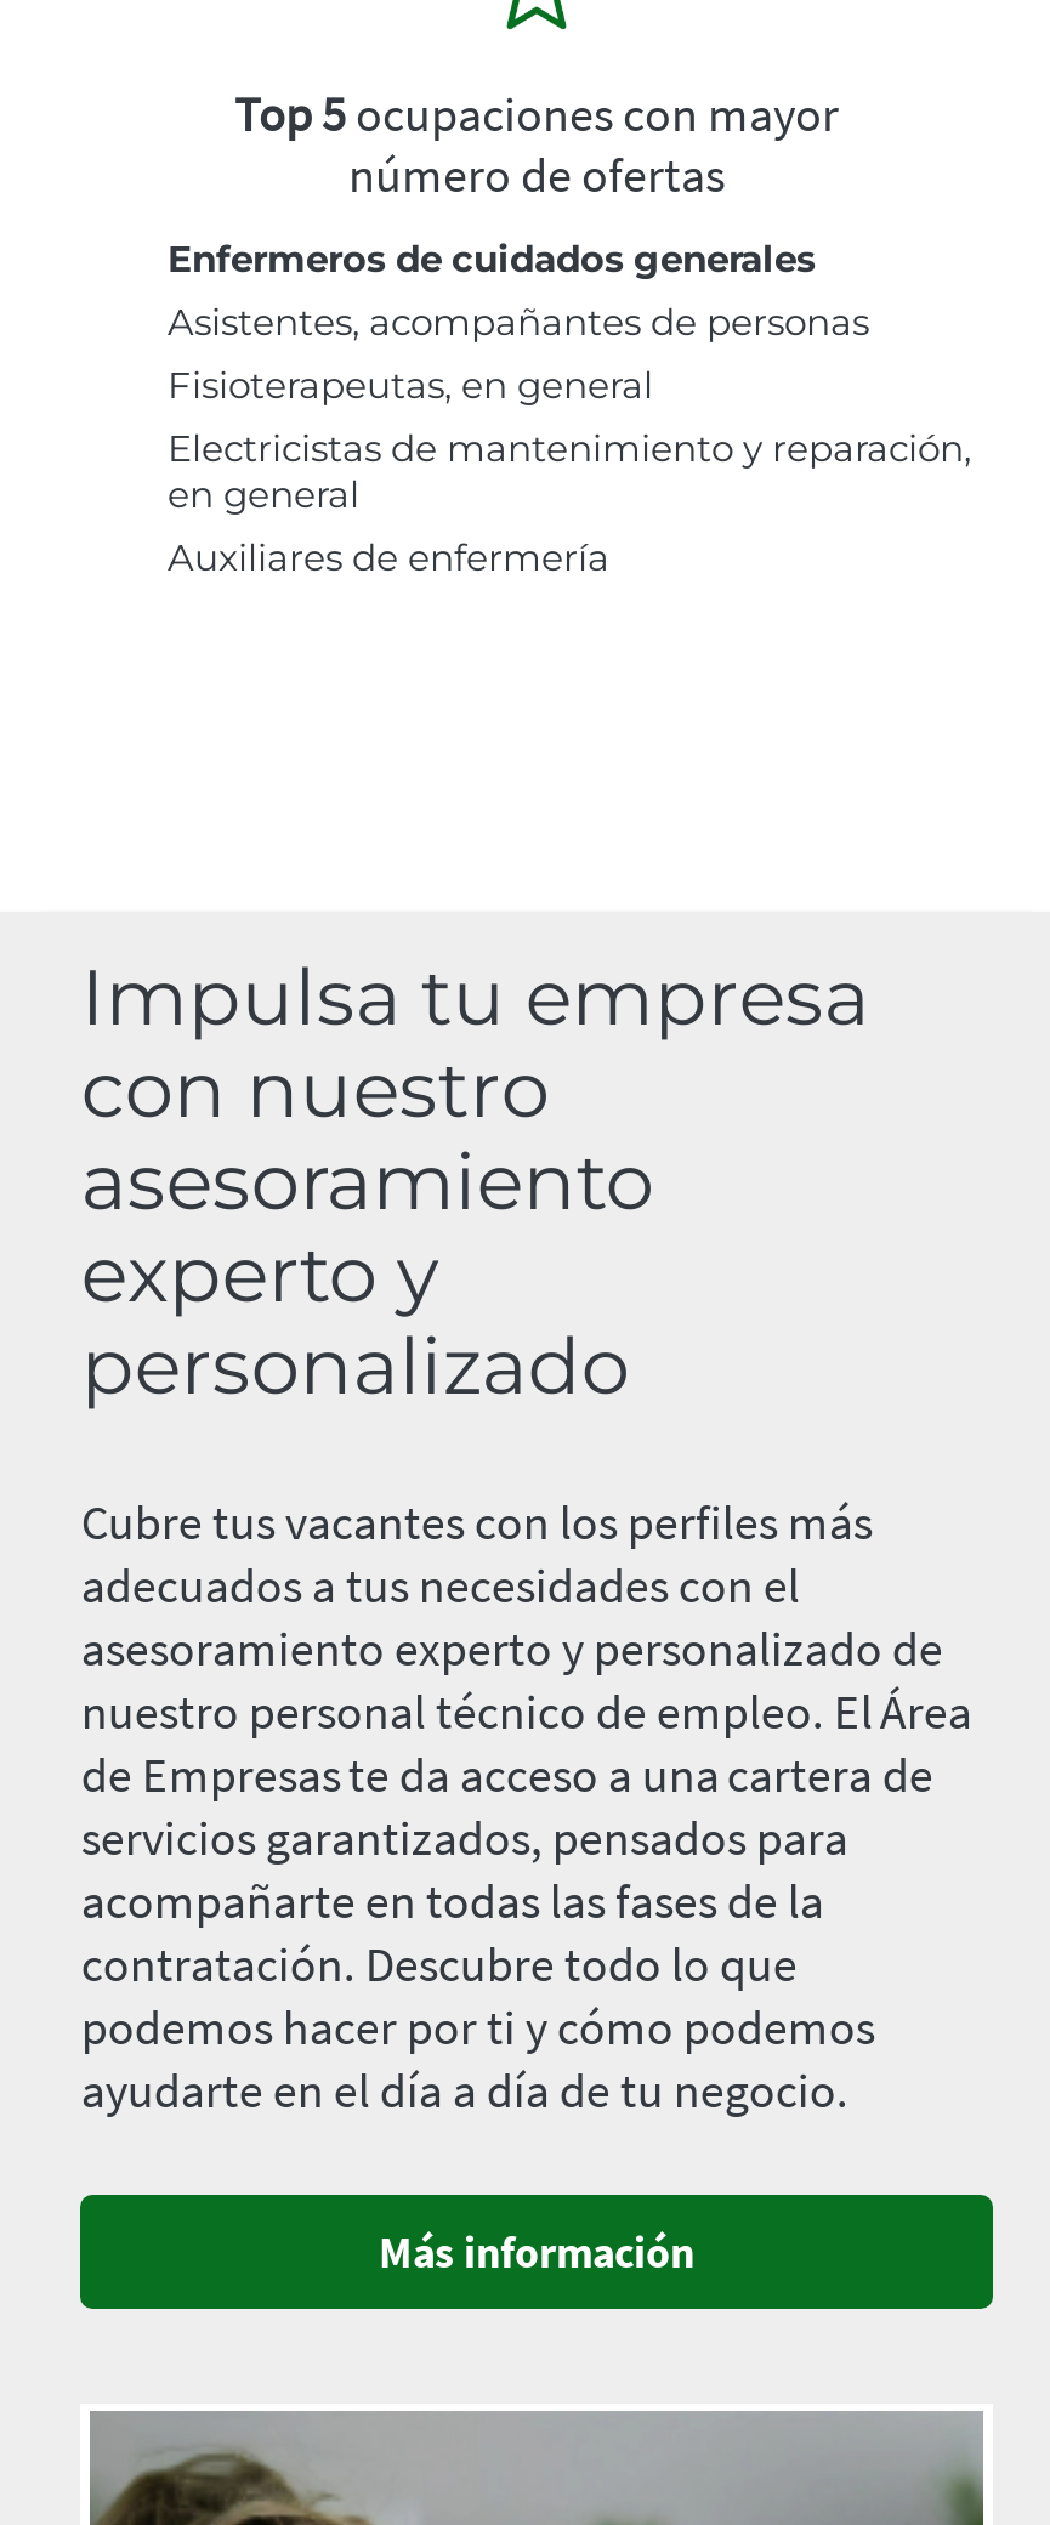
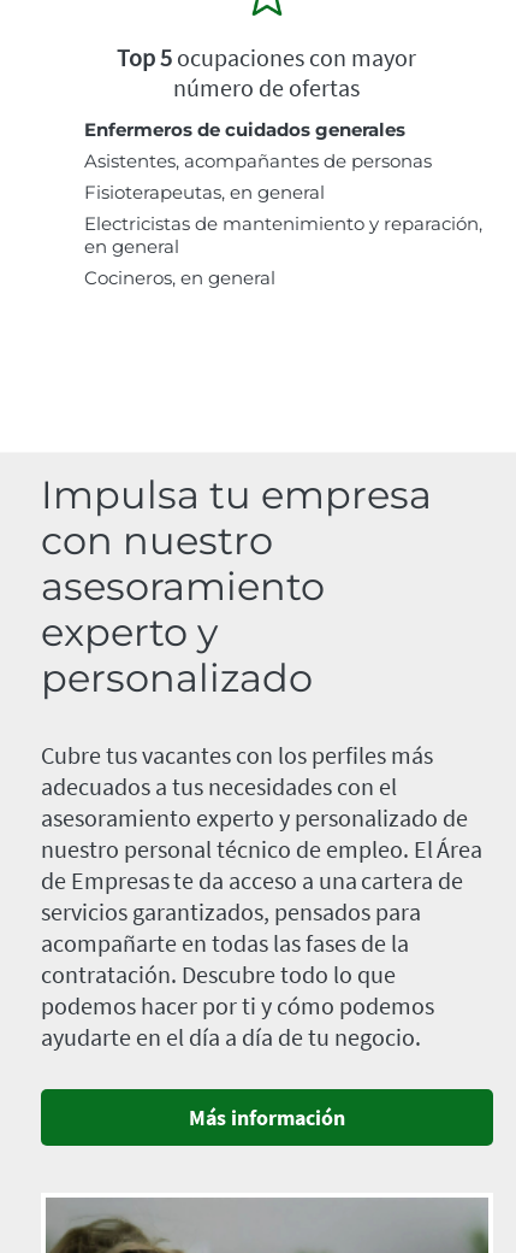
- Auxiliares de enfermería
+ Cocineros, en general
